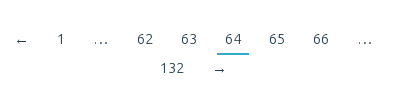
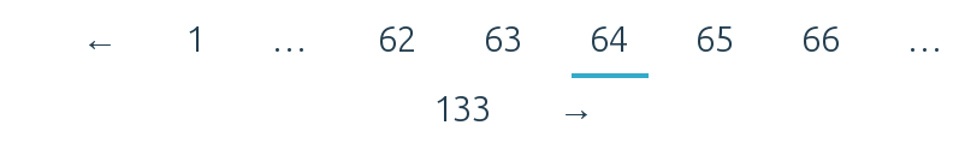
- 132
+ 133
